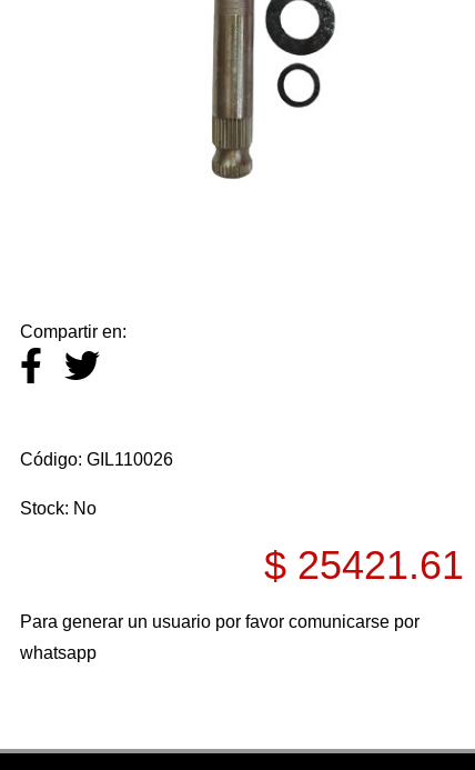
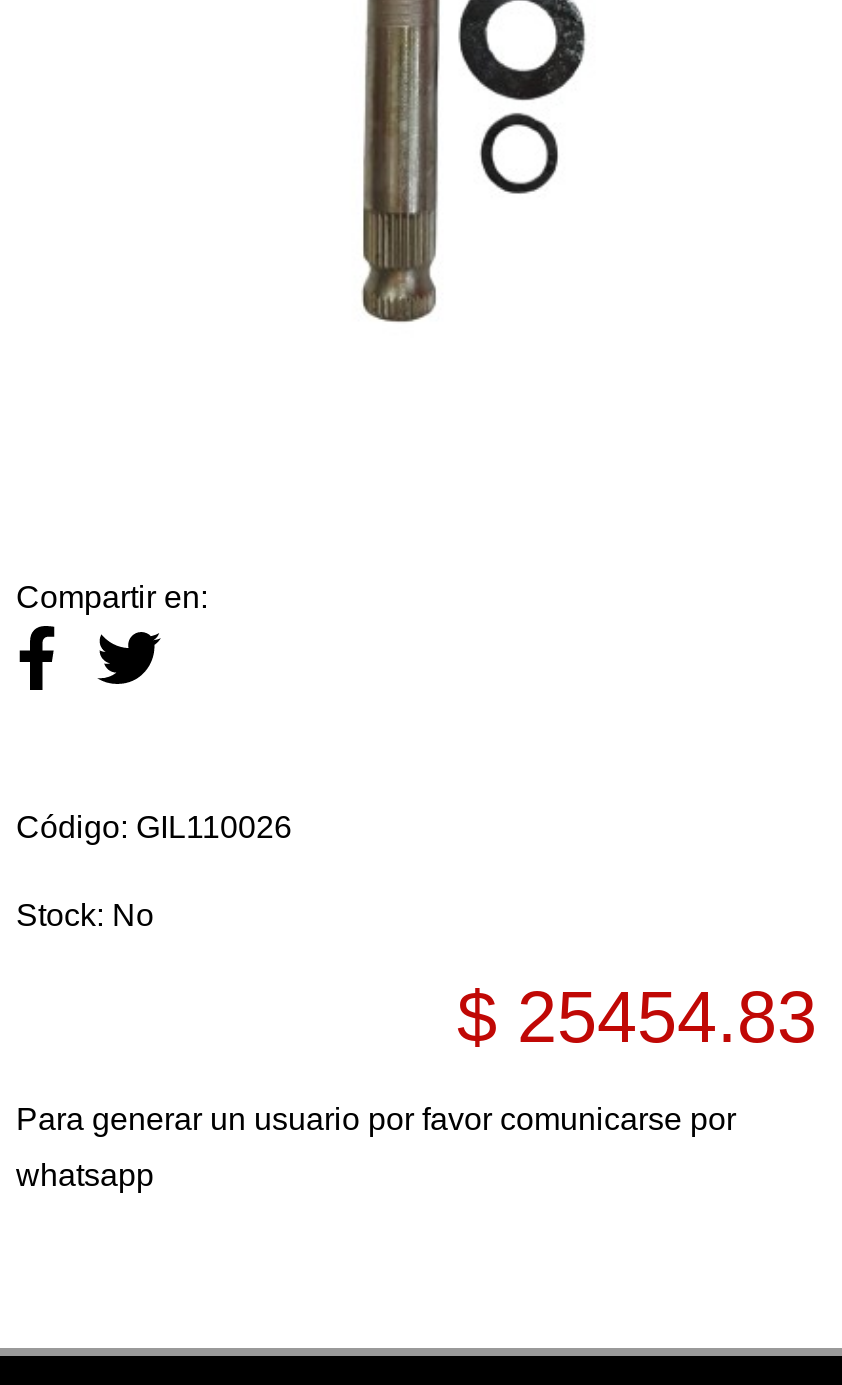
- $ 25421.61
+ $ 25454.83
